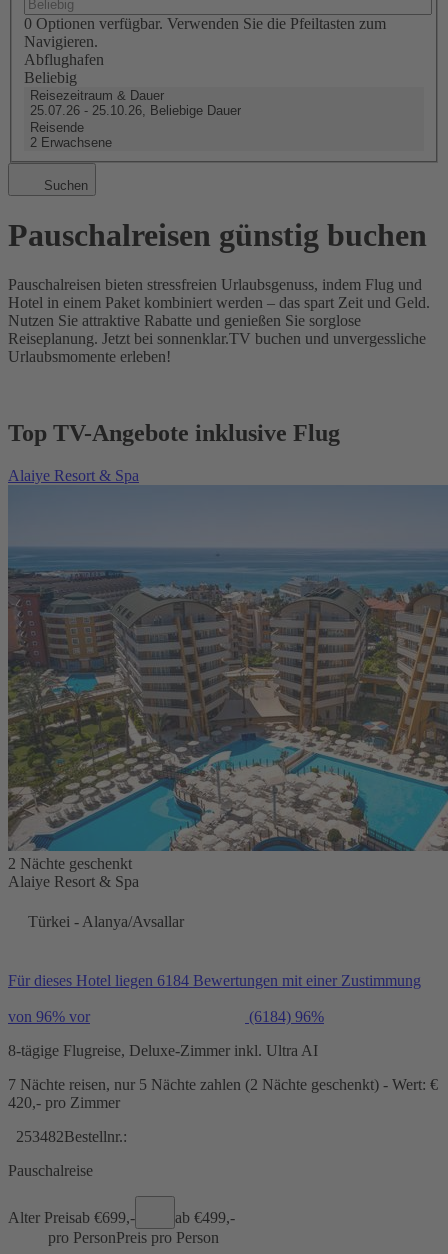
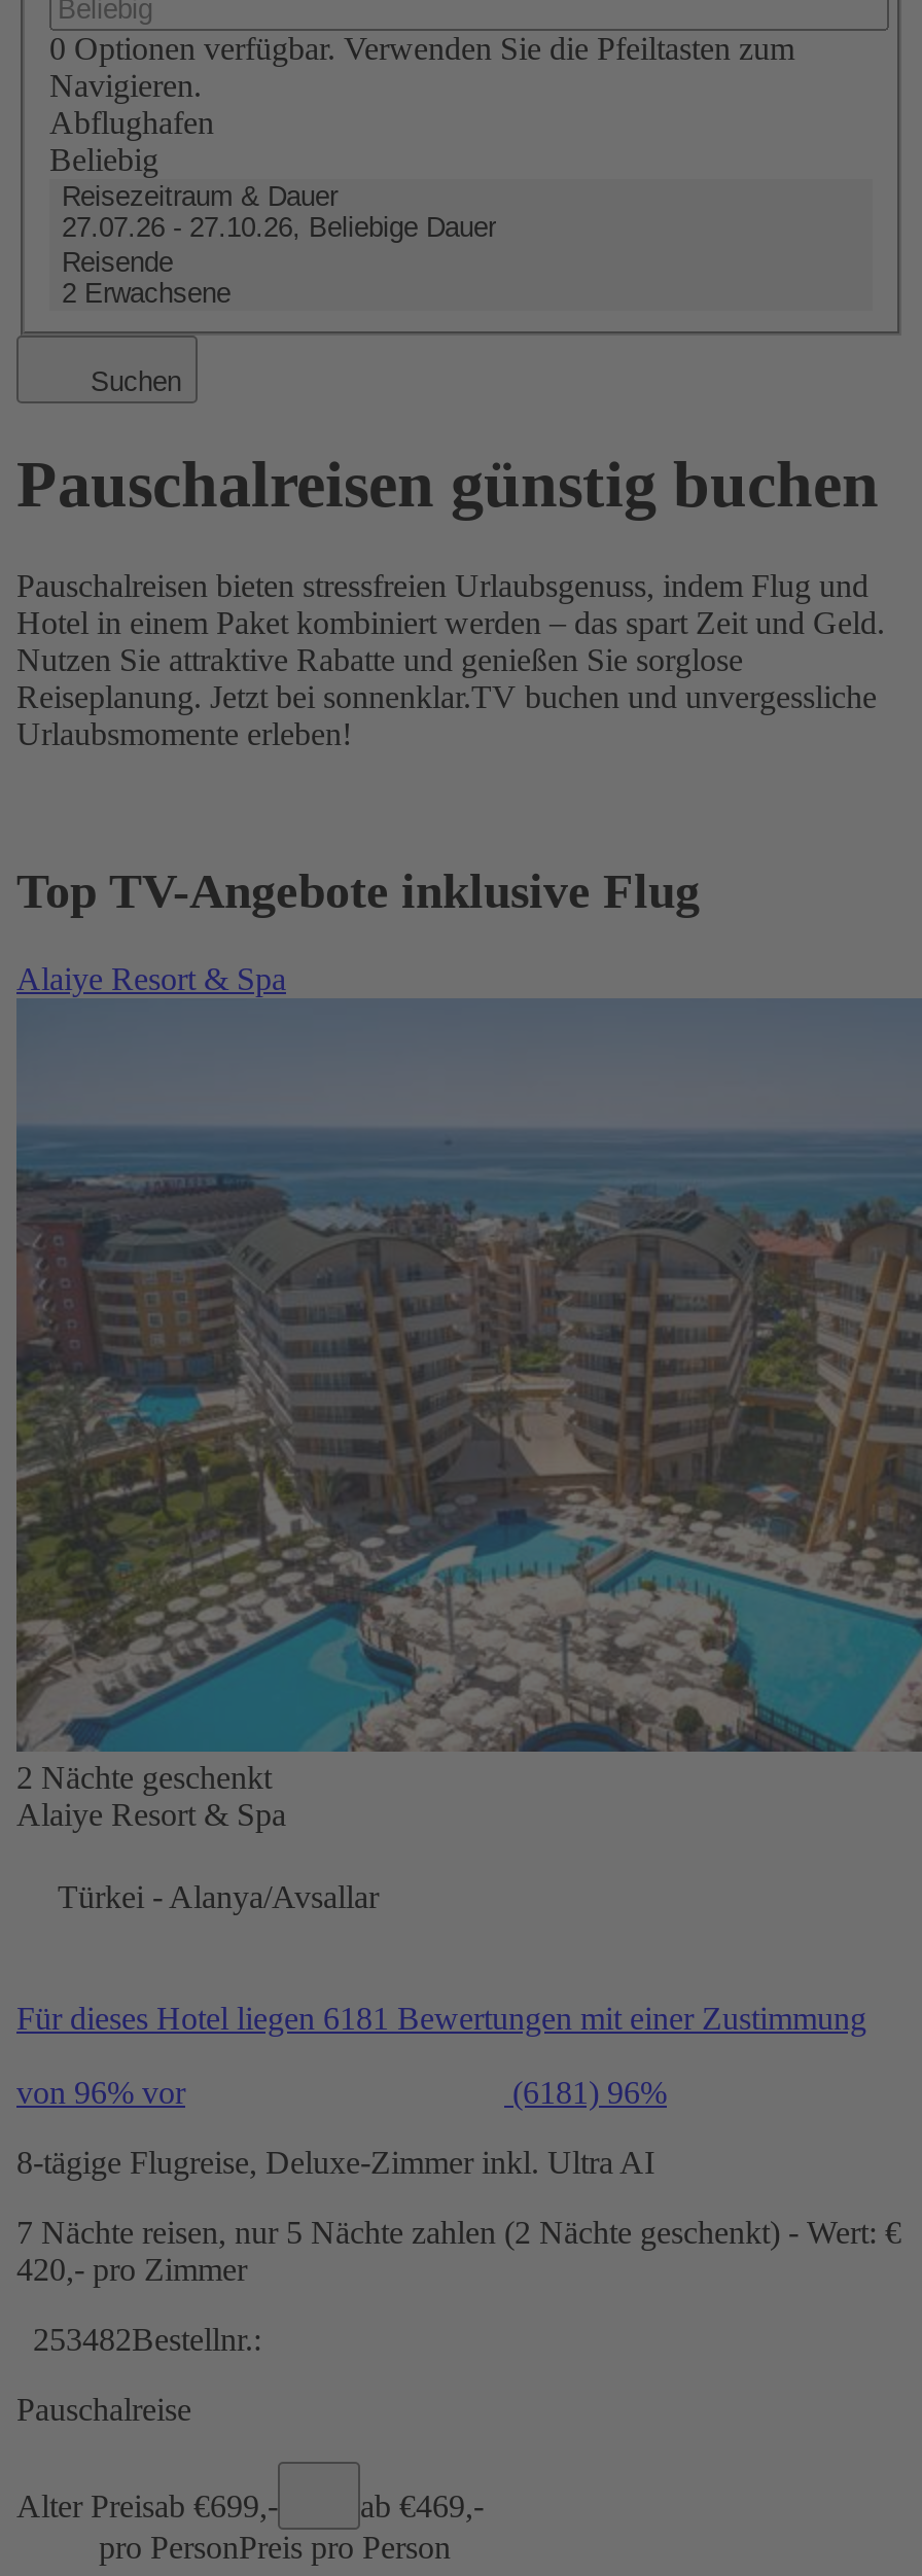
- 25.07.26 - 25.10.26, Beliebige Dauer
+ 27.07.26 - 27.10.26, Beliebige Dauer

- Für dieses Hotel liegen 6184 Bewertungen mit einer Zustimmung
+ Für dieses Hotel liegen 6181 Bewertungen mit einer Zustimmung

- (6184) 96%
+ (6181) 96%

- ab €499,-
+ ab €469,-
